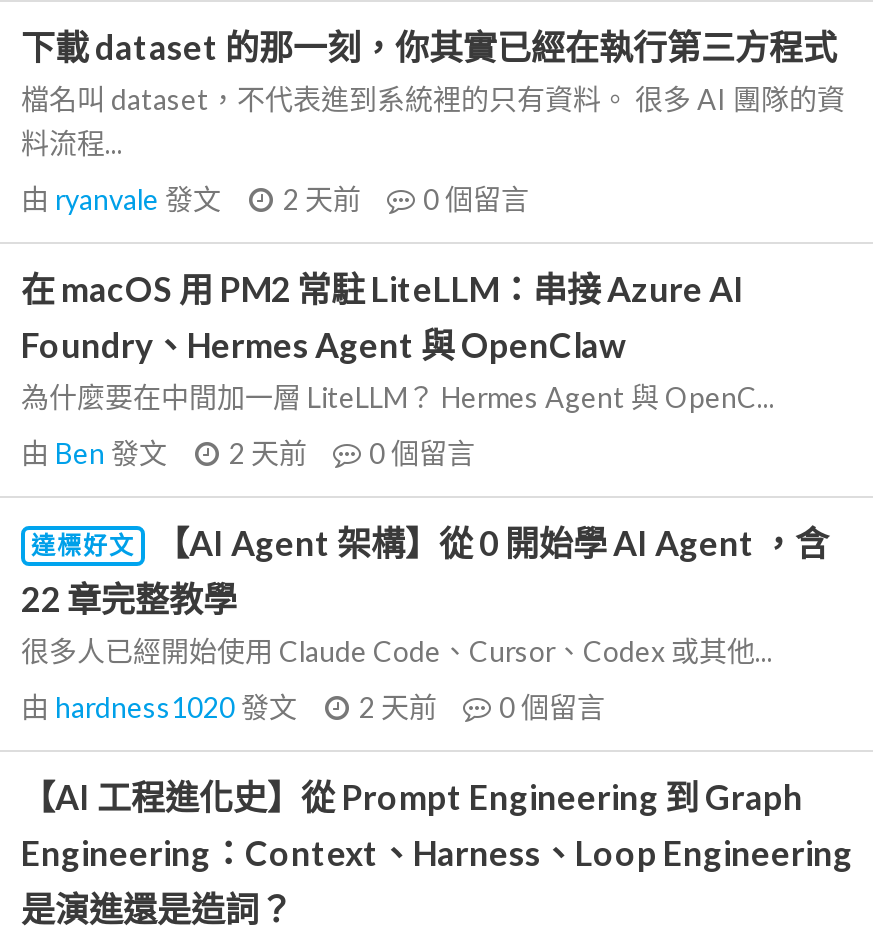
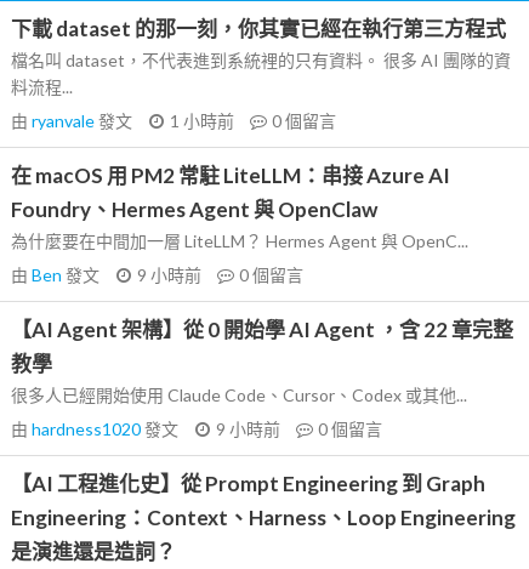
- 由ryanvale發文 2 天前 0個留言
+ 由ryanvale發文 1 小時前 0個留言

- 由Ben發文 2 天前 0個留言
+ 由Ben發文 9 小時前 0個留言

- 達標好文
- 【AI Agent 架構】從 0 開始學 AI Agent ，含
- 22 章完整教學
+ 【AI Agent 架構】從 0 開始學 AI Agent ，含 22 章完整
+ 教學

- 由hardness1020發文 2 天前 0個留言
+ 由hardness1020發文 9 小時前 0個留言
